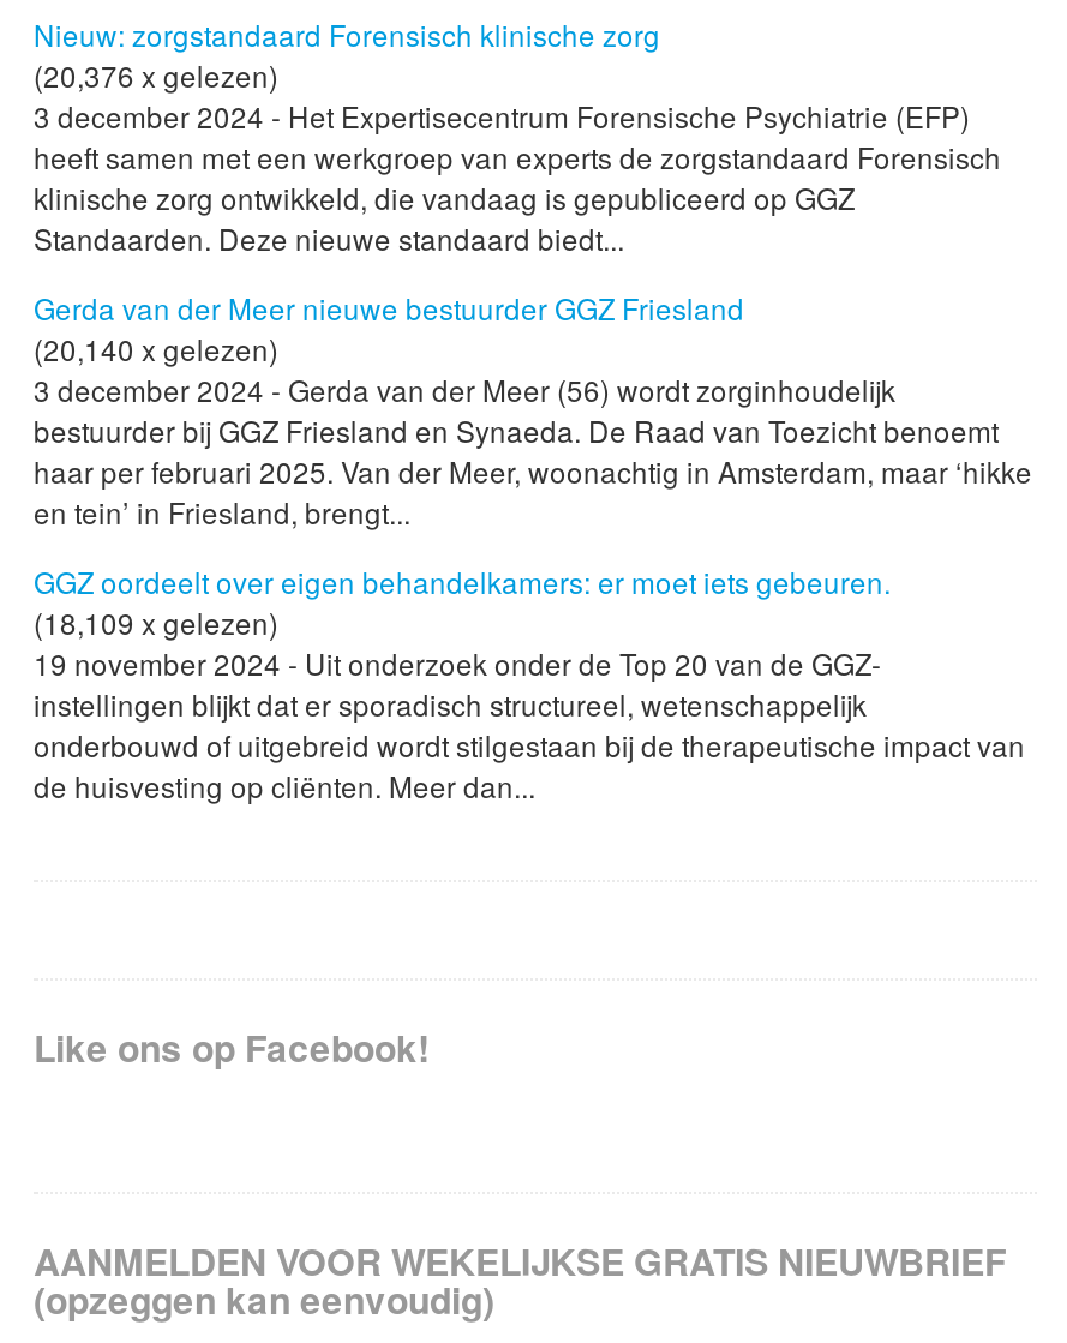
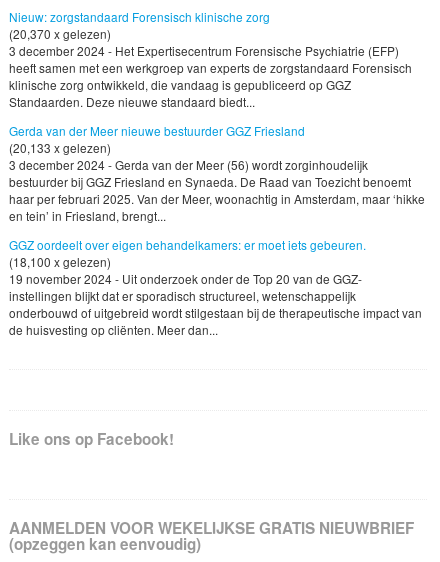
- (20,376 x gelezen)
+ (20,370 x gelezen)

- (20,140 x gelezen)
+ (20,133 x gelezen)

- (18,109 x gelezen)
+ (18,100 x gelezen)
